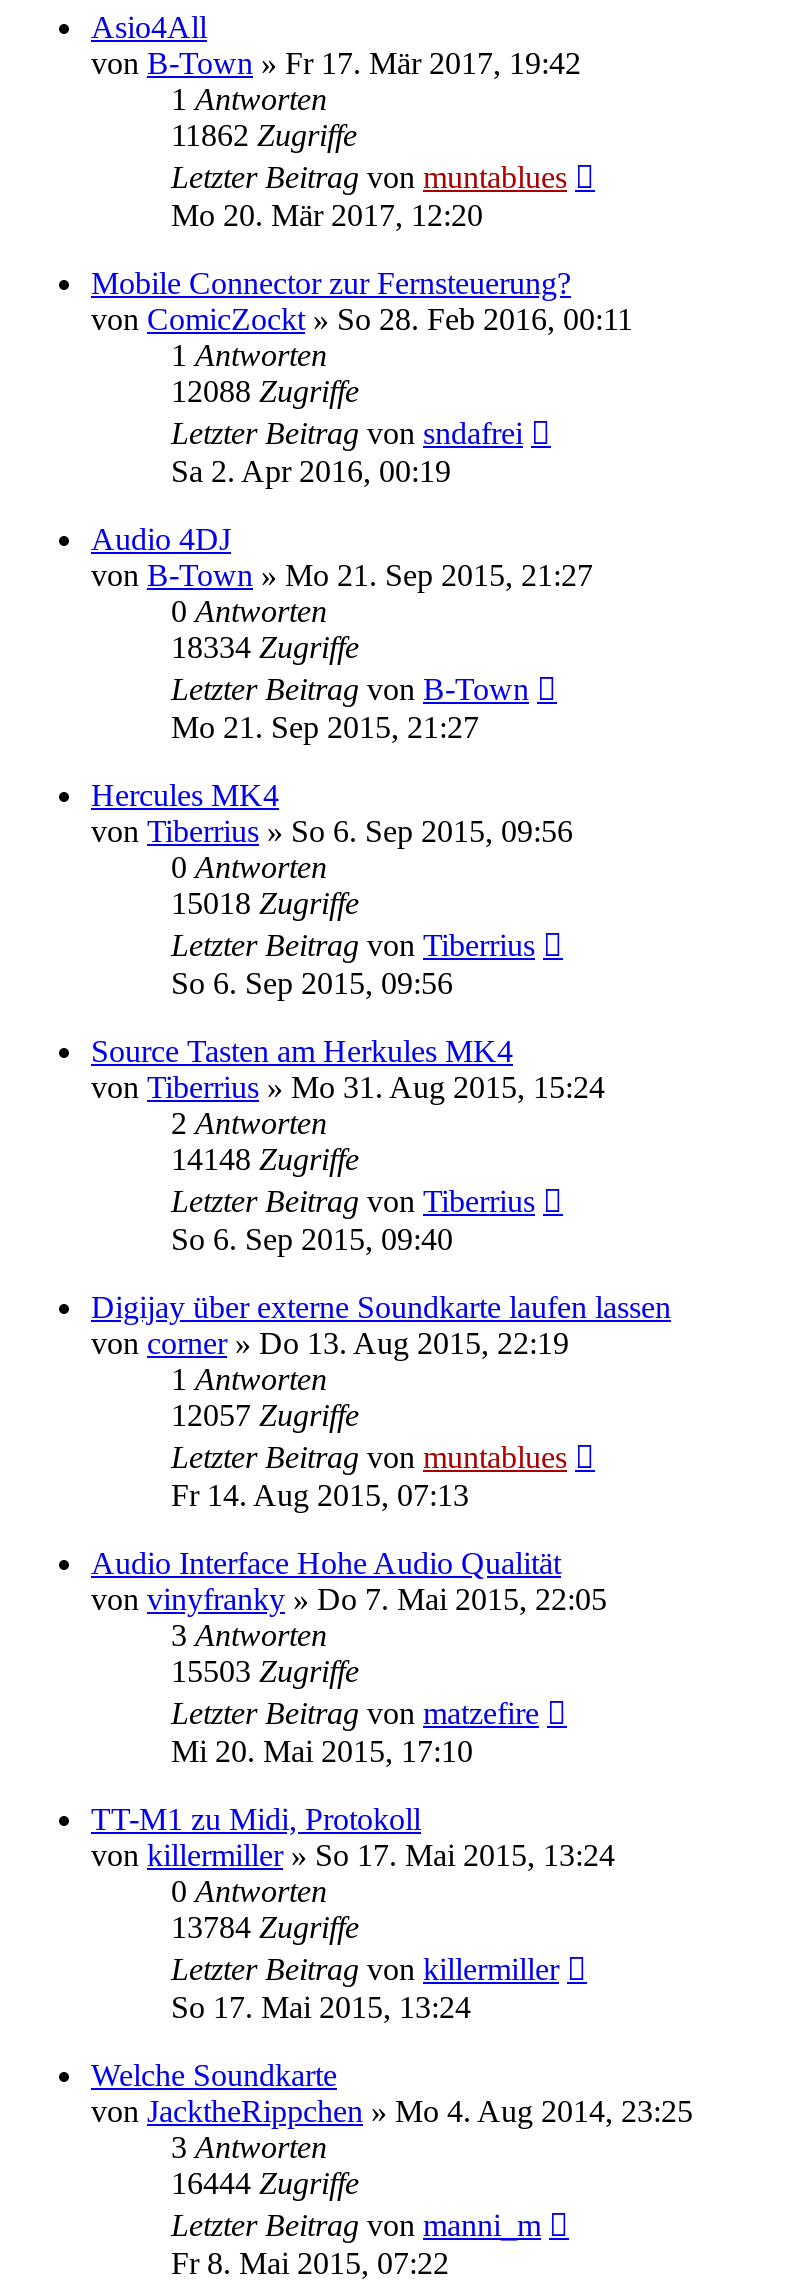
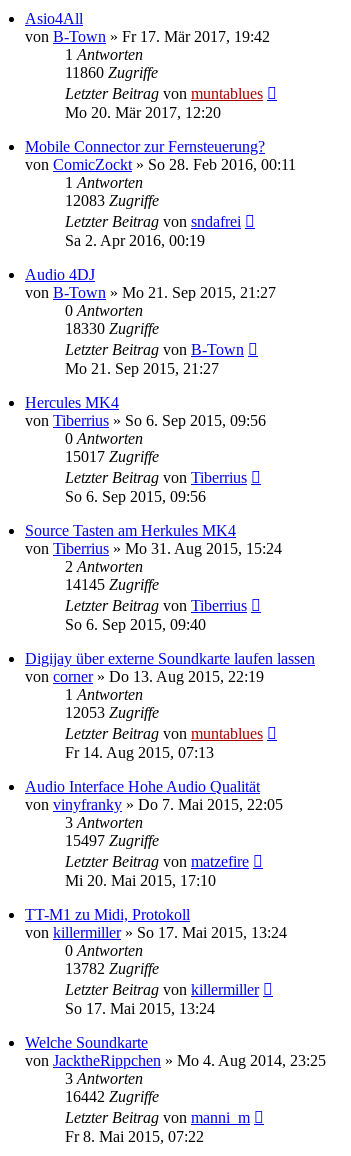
- 11862 Zugriffe
+ 11860 Zugriffe

- 12088 Zugriffe
+ 12083 Zugriffe

- 18334 Zugriffe
+ 18330 Zugriffe

- 15018 Zugriffe
+ 15017 Zugriffe

- 14148 Zugriffe
+ 14145 Zugriffe

- 12057 Zugriffe
+ 12053 Zugriffe

- 15503 Zugriffe
+ 15497 Zugriffe

- 13784 Zugriffe
+ 13782 Zugriffe

- 16444 Zugriffe
+ 16442 Zugriffe
